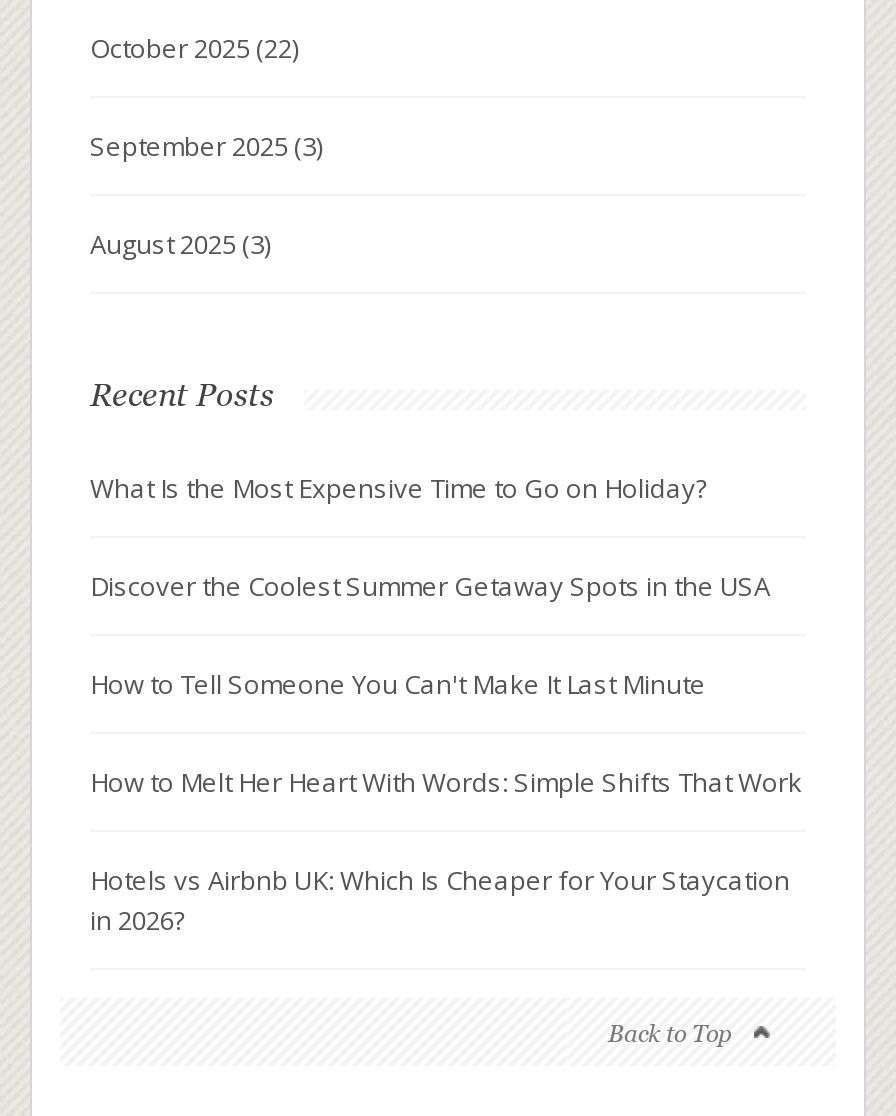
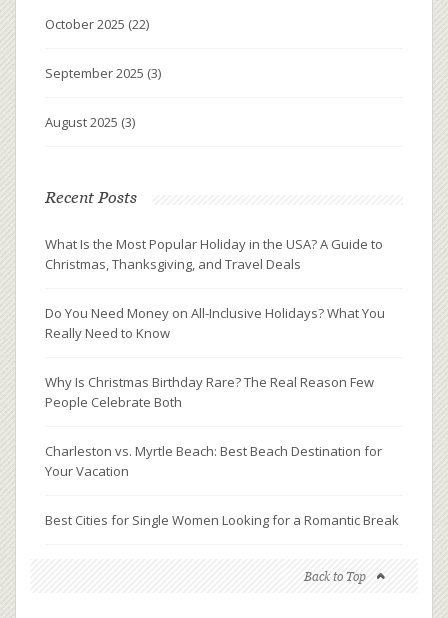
- What Is the Most Expensive Time to Go on Holiday?
+ What Is the Most Popular Holiday in the USA? A Guide to
+ Christmas, Thanksgiving, and Travel Deals

- Discover the Coolest Summer Getaway Spots in the USA
+ Do You Need Money on All-Inclusive Holidays? What You
+ Really Need to Know

- How to Tell Someone You Can't Make It Last Minute
+ Why Is Christmas Birthday Rare? The Real Reason Few
+ People Celebrate Both

- How to Melt Her Heart With Words: Simple Shifts That Work
+ Charleston vs. Myrtle Beach: Best Beach Destination for
+ Your Vacation

- Hotels vs Airbnb UK: Which Is Cheaper for Your Staycation
- in 2026?
+ Best Cities for Single Women Looking for a Romantic Break
